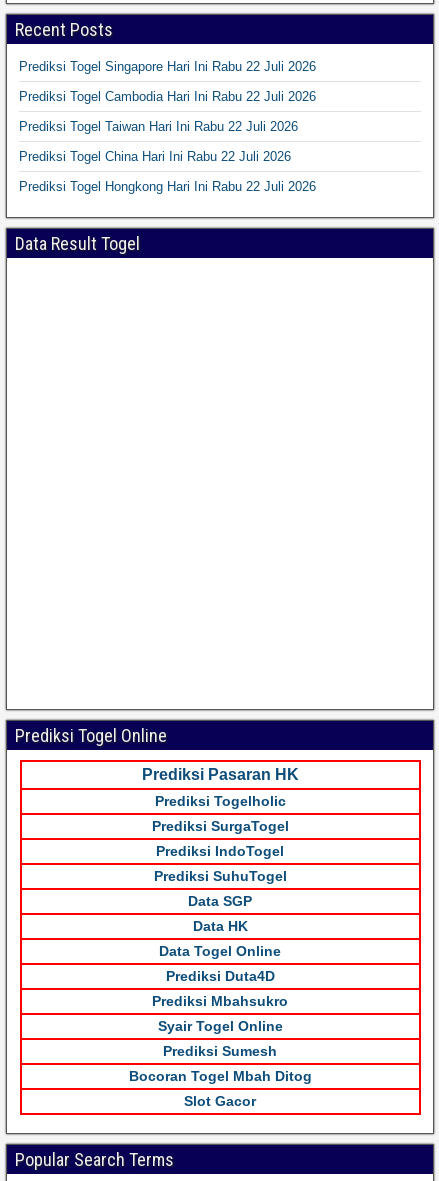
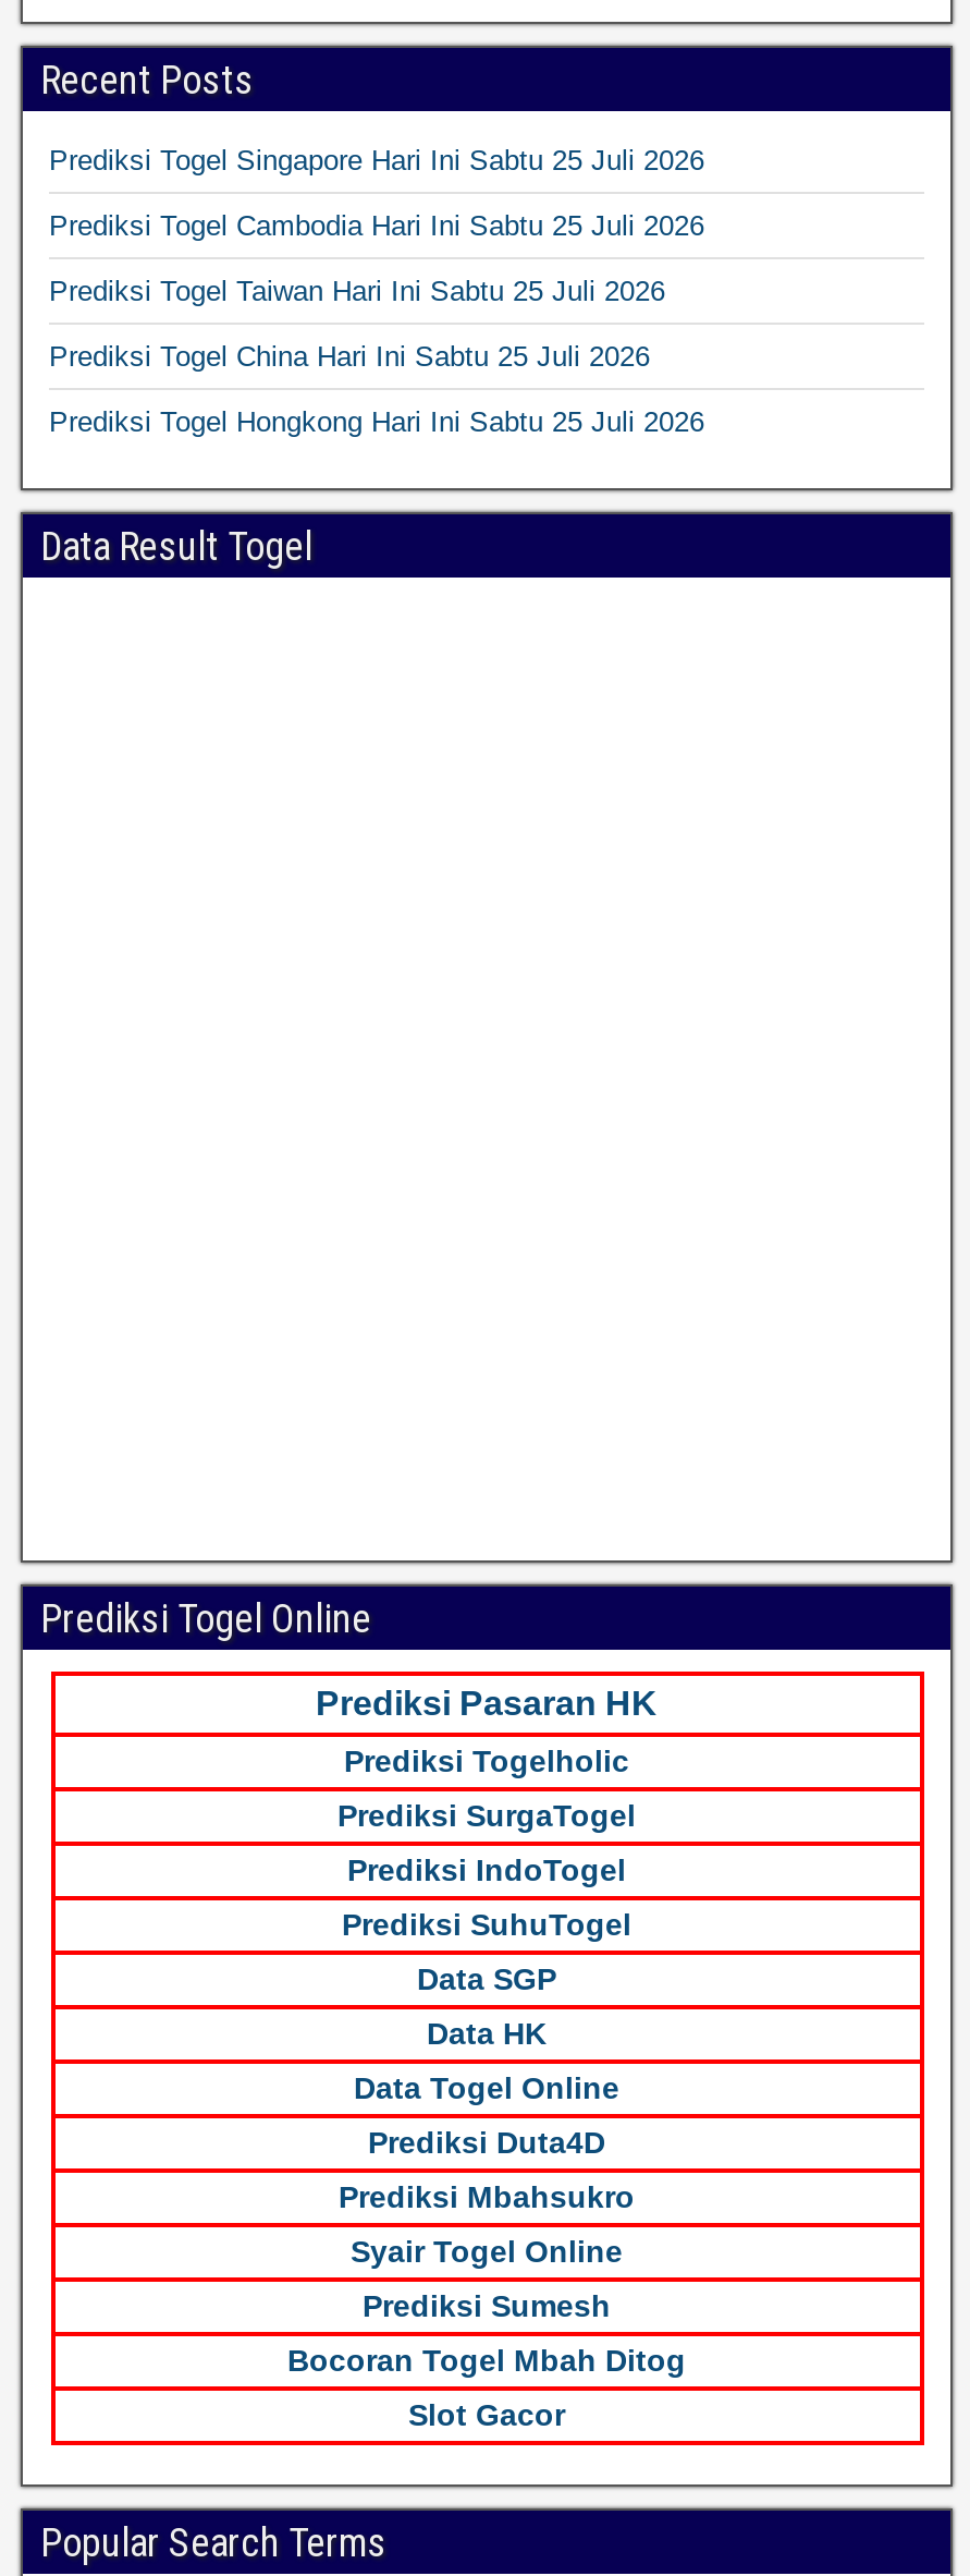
- Prediksi Togel Singapore Hari Ini Rabu 22 Juli 2026
+ Prediksi Togel Singapore Hari Ini Sabtu 25 Juli 2026

- Prediksi Togel Cambodia Hari Ini Rabu 22 Juli 2026
+ Prediksi Togel Cambodia Hari Ini Sabtu 25 Juli 2026

- Prediksi Togel Taiwan Hari Ini Rabu 22 Juli 2026
+ Prediksi Togel Taiwan Hari Ini Sabtu 25 Juli 2026

- Prediksi Togel China Hari Ini Rabu 22 Juli 2026
+ Prediksi Togel China Hari Ini Sabtu 25 Juli 2026

- Prediksi Togel Hongkong Hari Ini Rabu 22 Juli 2026
+ Prediksi Togel Hongkong Hari Ini Sabtu 25 Juli 2026
